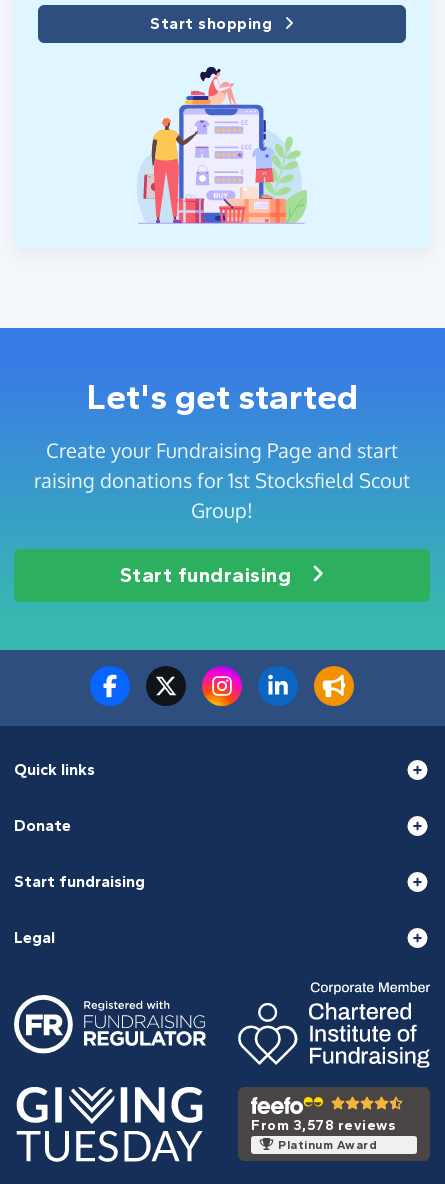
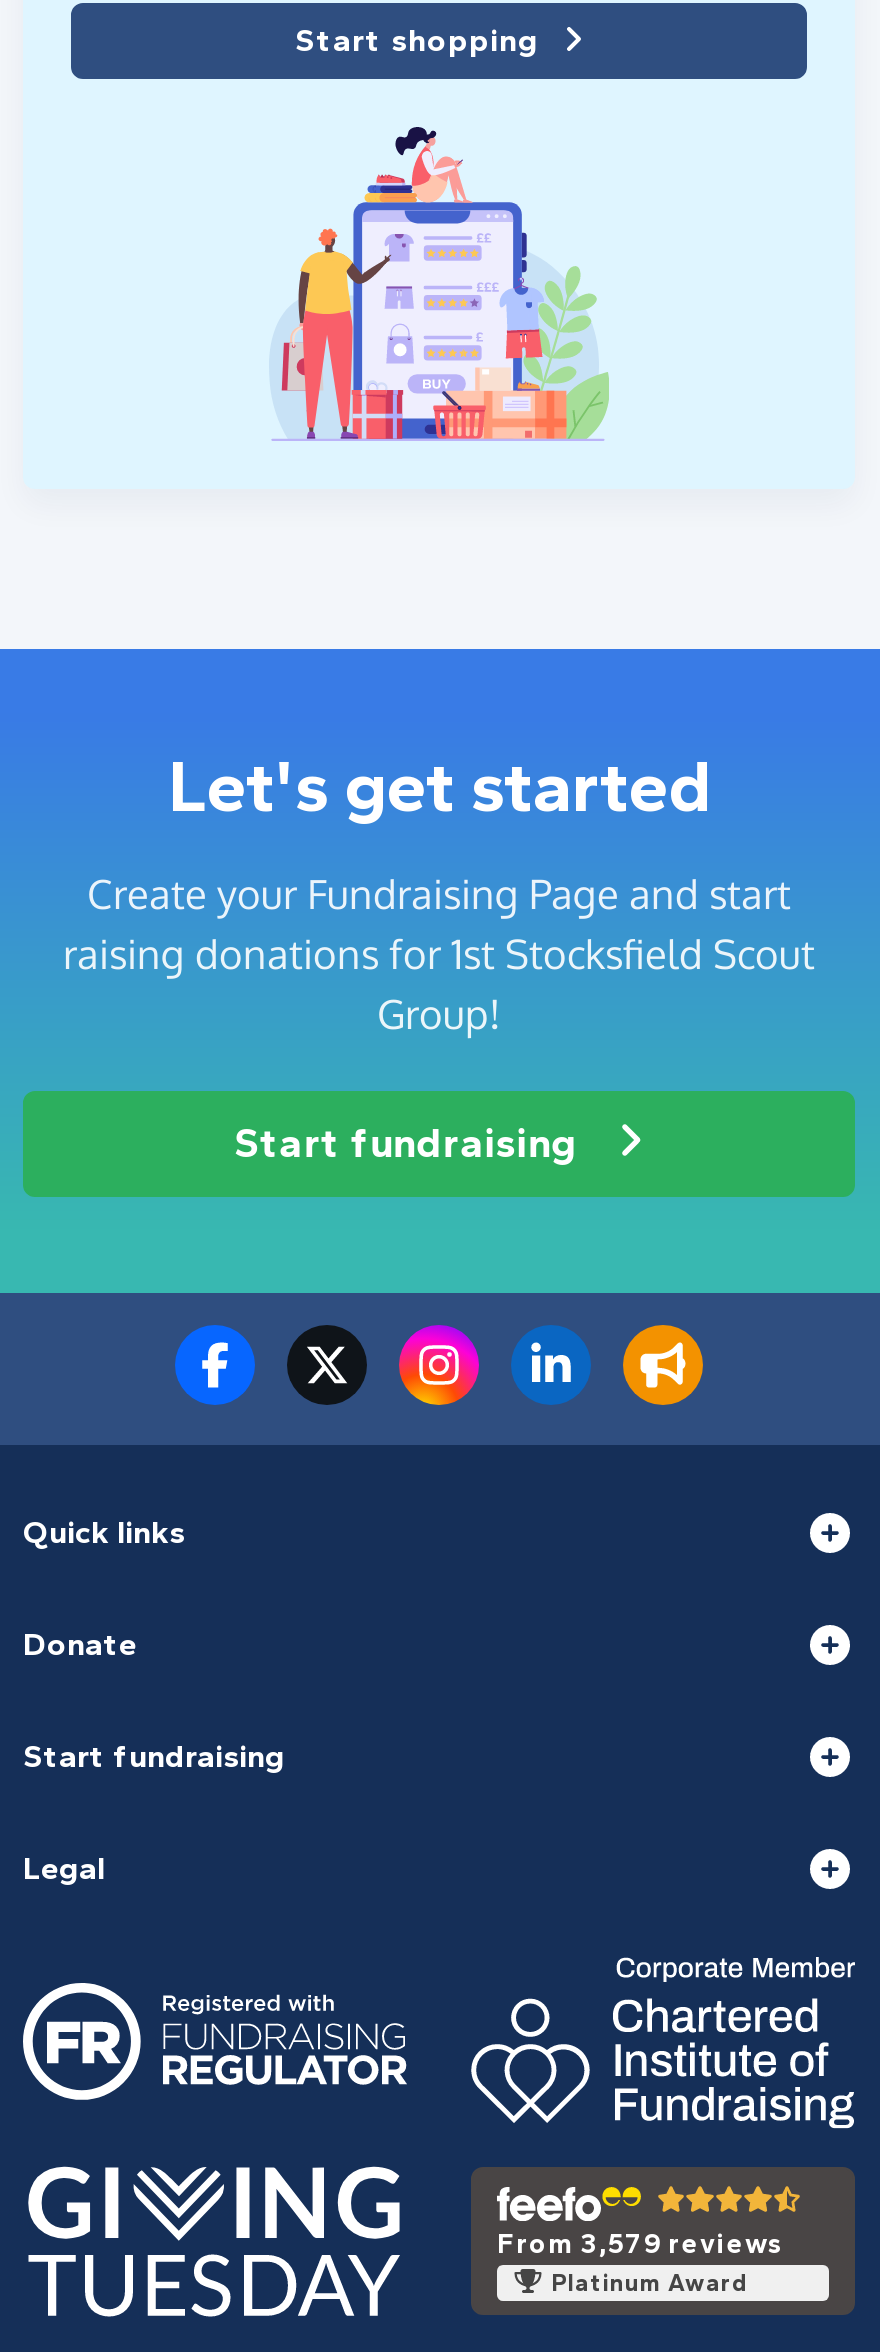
- From 3,578 reviews
+ From 3,579 reviews
